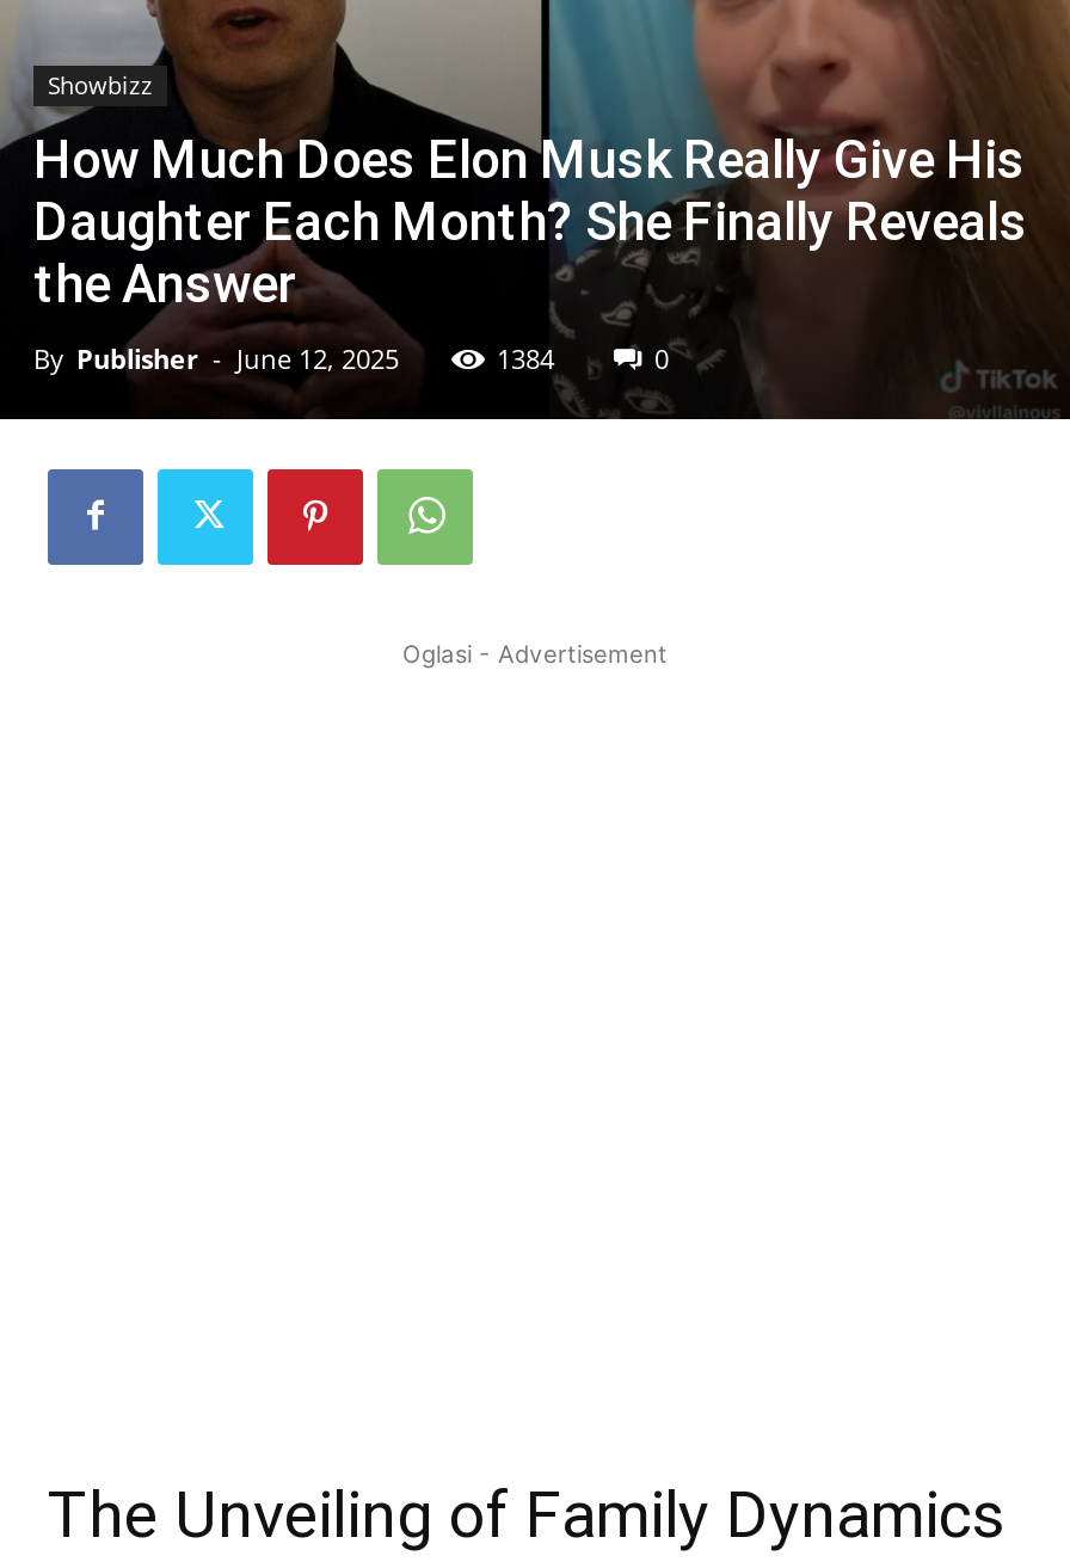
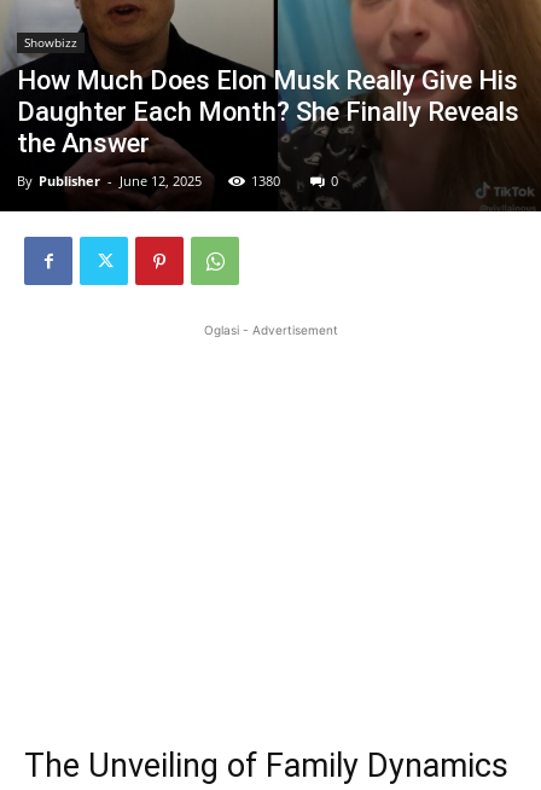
- 1384
+ 1380
